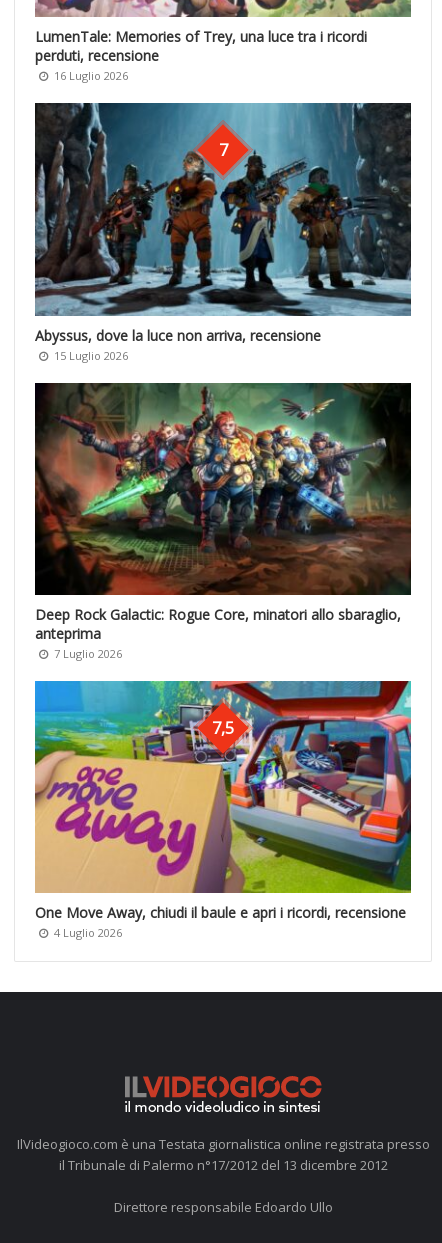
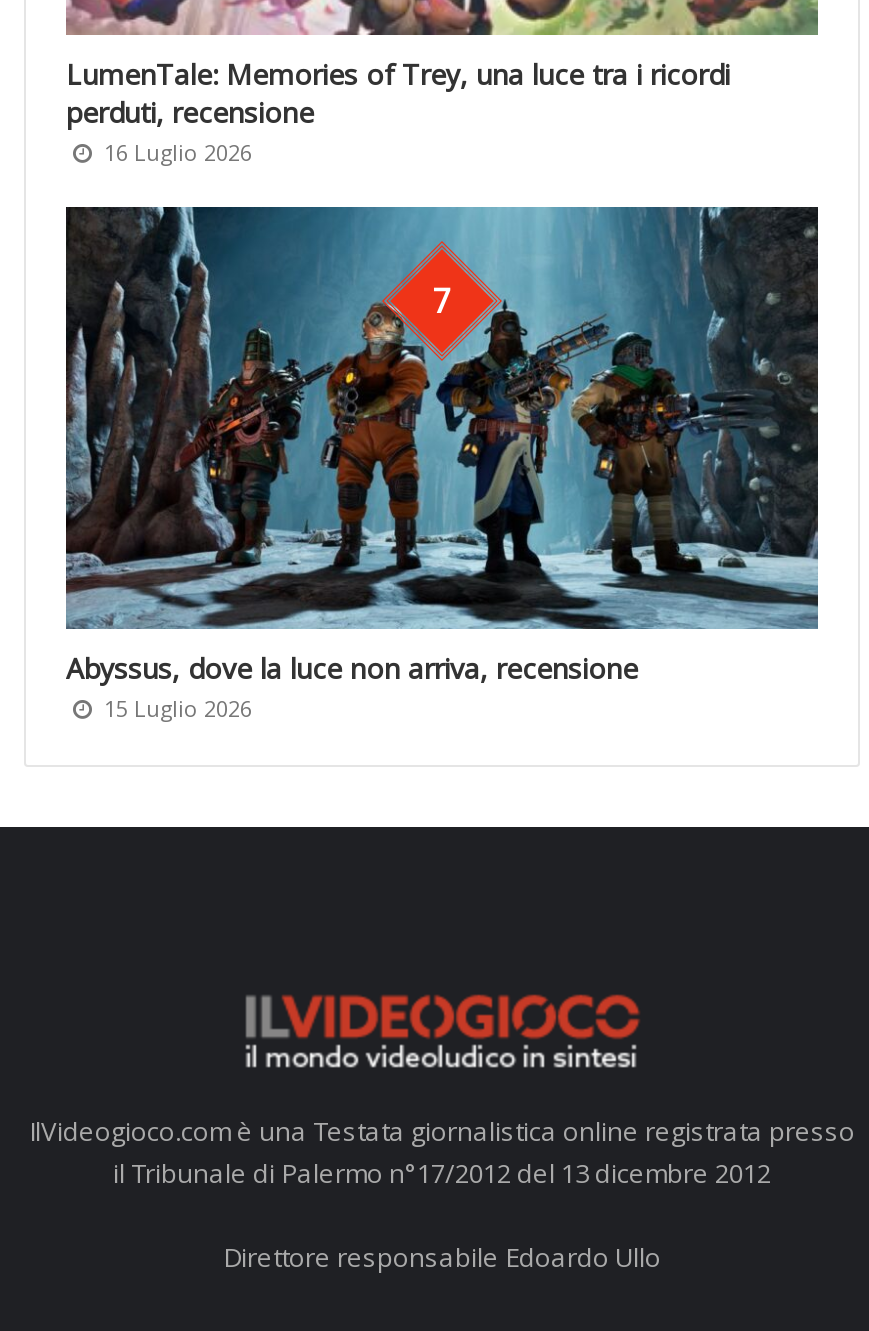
- [image]
- Deep Rock Galactic: Rogue Core, minatori allo sbaraglio,
- anteprima
- 7 Luglio 2026

- [image]
- 7,5

- One Move Away, chiudi il baule e apri i ricordi, recensione
- 4 Luglio 2026
